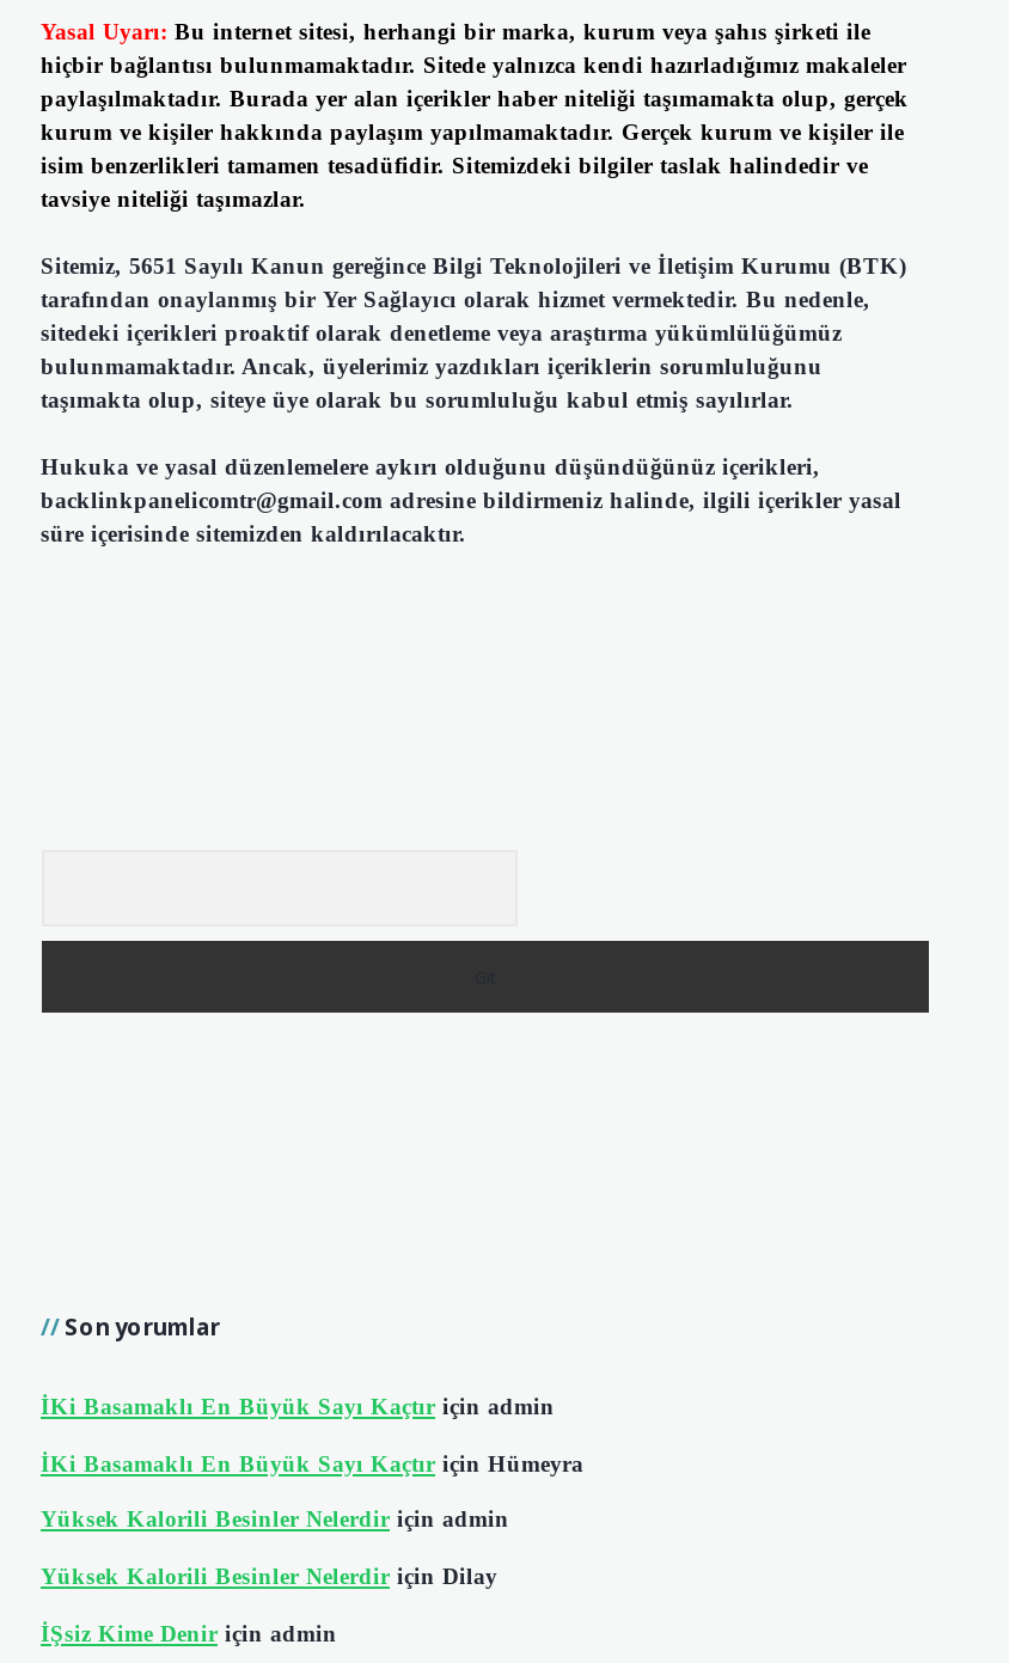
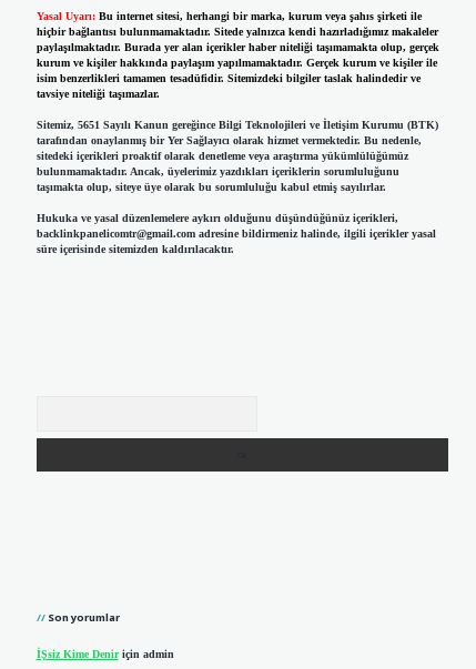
- İKi Basamaklı En Büyük Sayı Kaçtır için admin
- İKi Basamaklı En Büyük Sayı Kaçtır için Hümeyra
- Yüksek Kalorili Besinler Nelerdir için admin
- Yüksek Kalorili Besinler Nelerdir için Dilay
